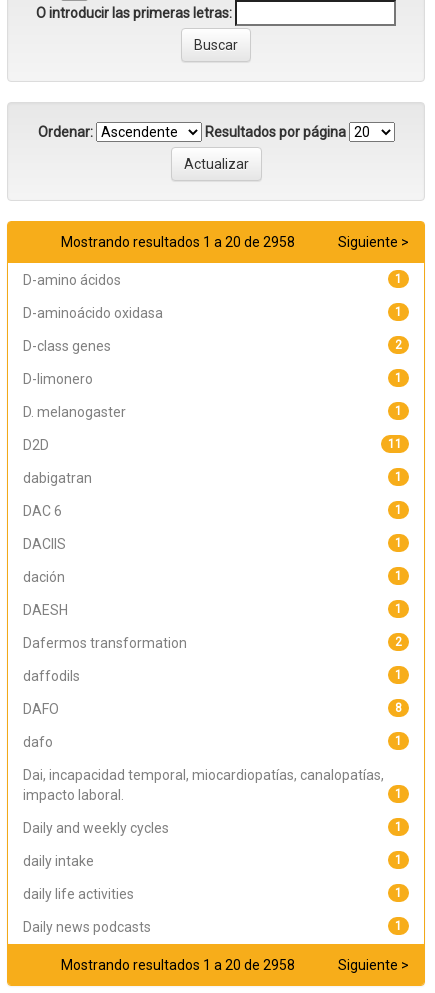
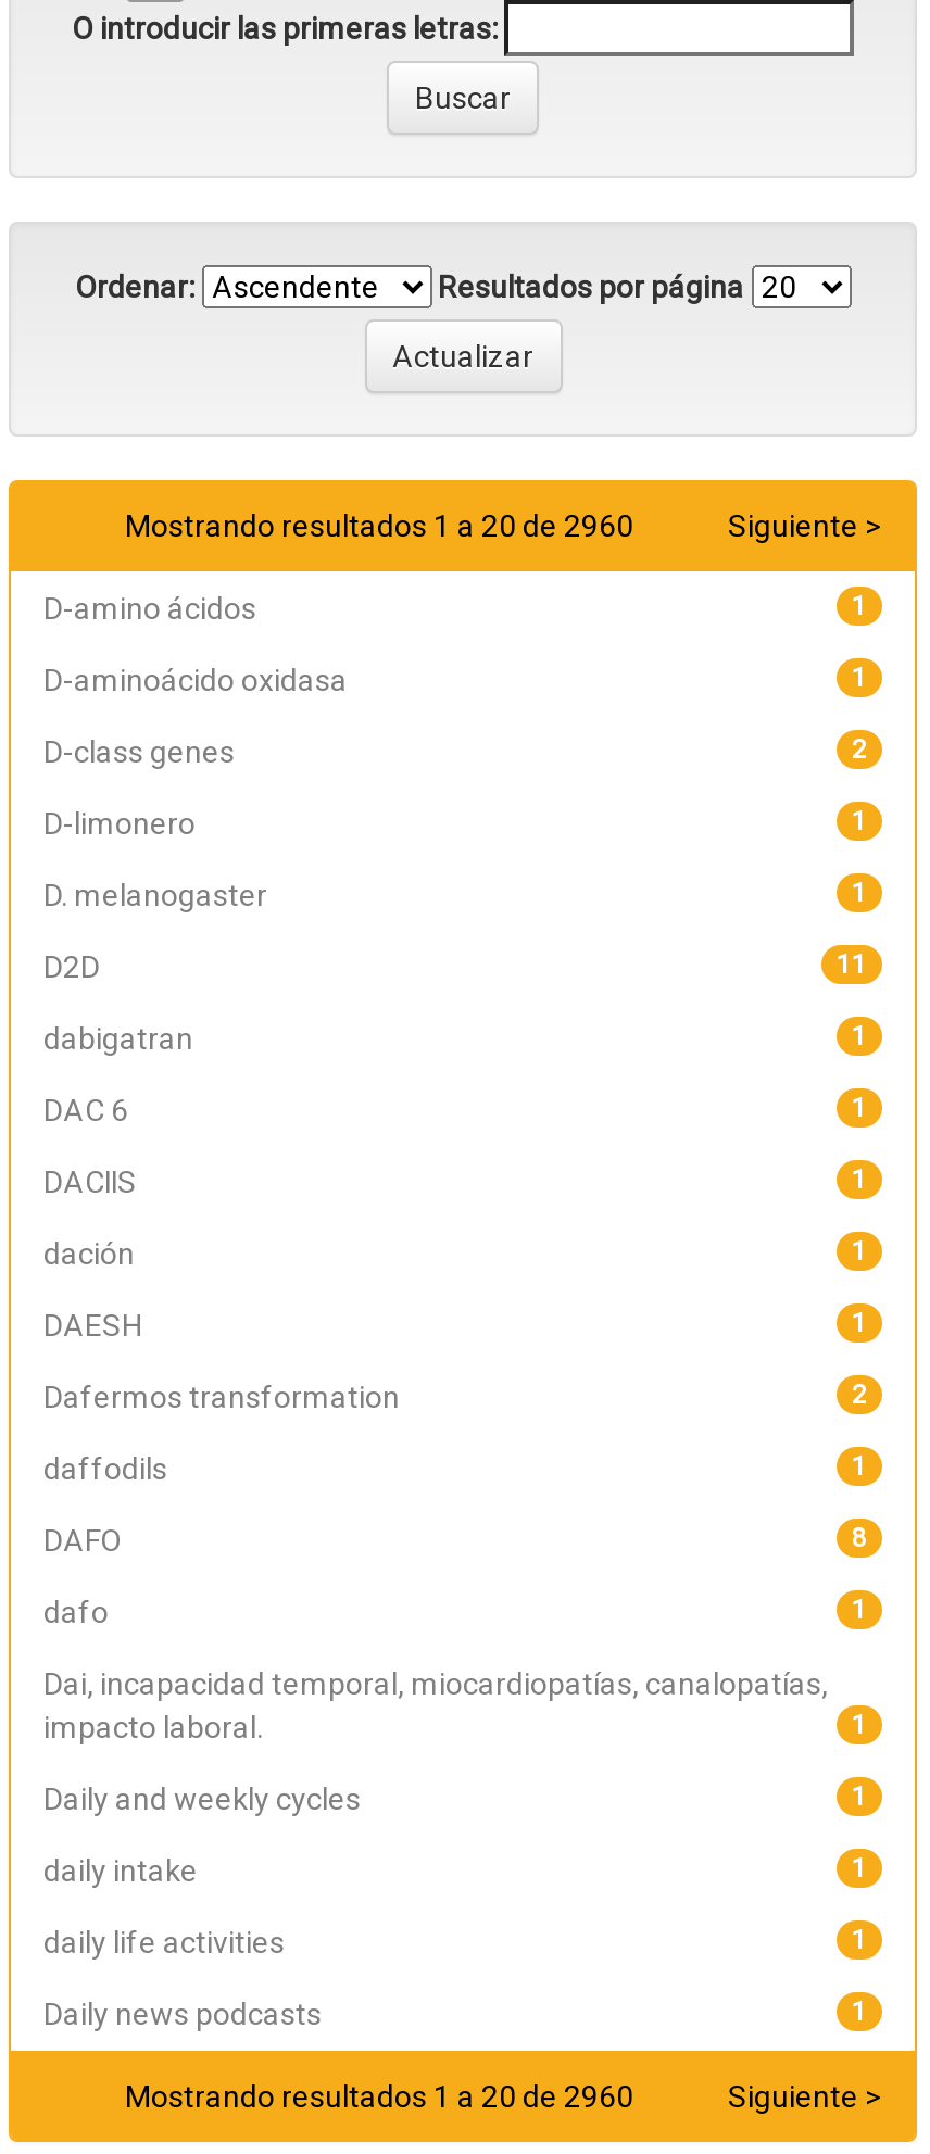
- Mostrando resultados 1 a 20 de 2958
+ Mostrando resultados 1 a 20 de 2960

- Mostrando resultados 1 a 20 de 2958
+ Mostrando resultados 1 a 20 de 2960
